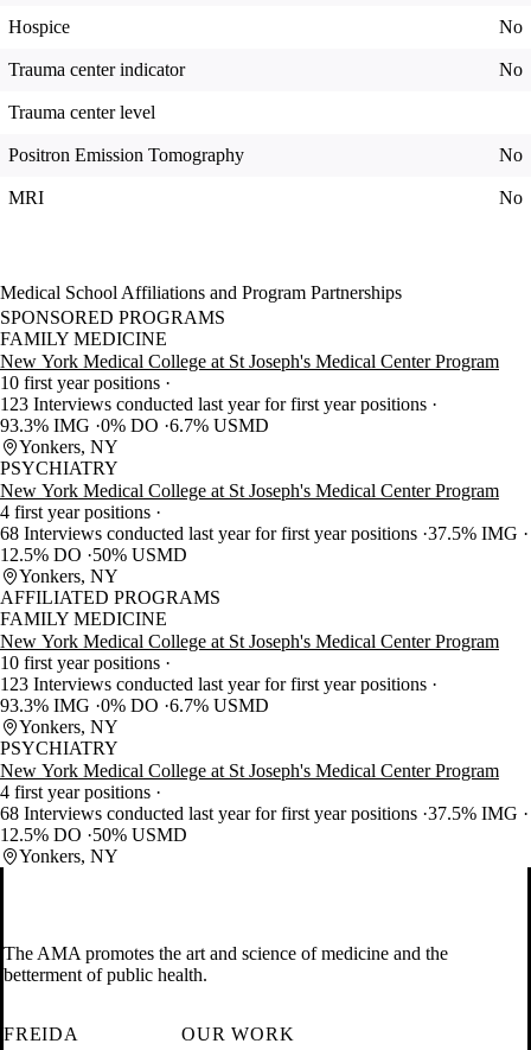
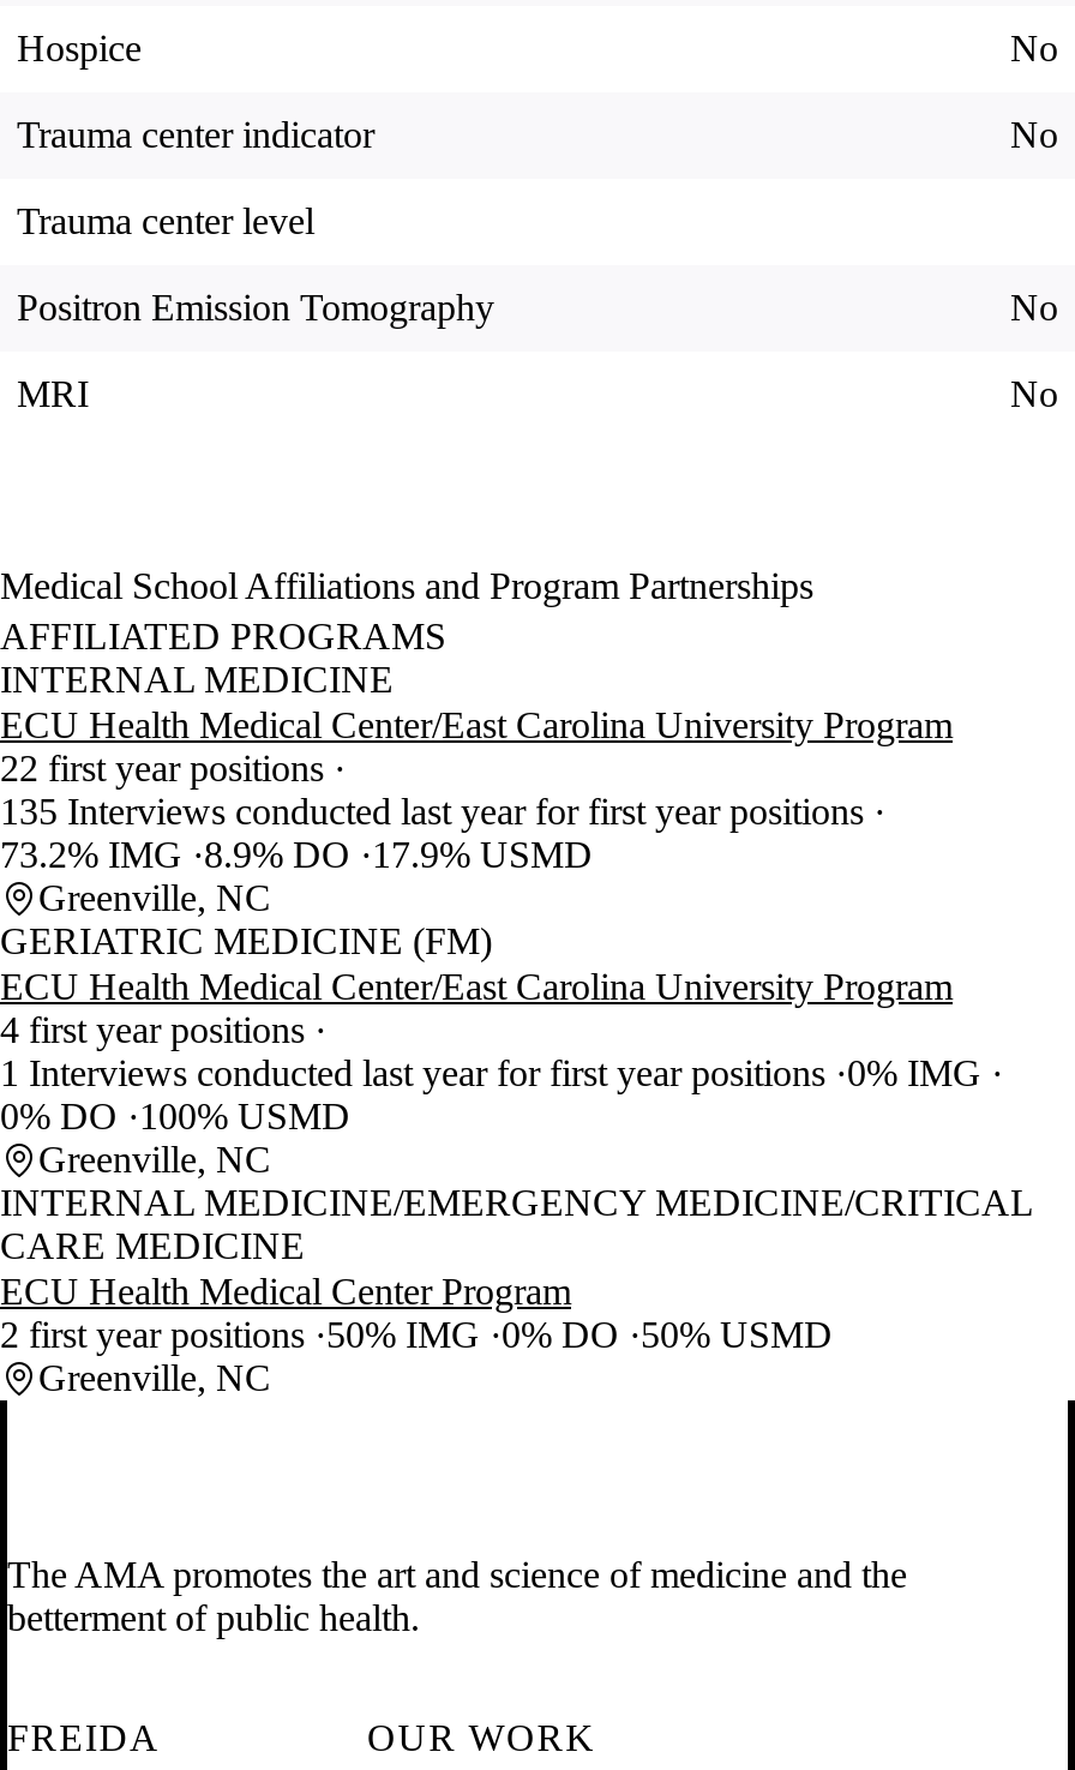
- SPONSORED PROGRAMS
- FAMILY MEDICINE
- New York Medical College at St Joseph's Medical Center Program
- 10 first year positions
- 123 Interviews conducted last year for first year positions
- 93.3% IMG 0% DO 6.7% USMD
- Yonkers, NY
- PSYCHIATRY
- New York Medical College at St Joseph's Medical Center Program
+ INTERNAL MEDICINE
+ ECU Health Medical Center/East Carolina University Program
+ 22 first year positions
+ 135 Interviews conducted last year for first year positions
+ 73.2% IMG 8.9% DO 17.9% USMD
+ Greenville, NC
+ GERIATRIC MEDICINE (FM)
+ ECU Health Medical Center/East Carolina University Program

- 68 Interviews conducted last year for first year positions 37.5% IMG
- 12.5% DO 50% USMD
- Yonkers, NY
- FAMILY MEDICINE
- New York Medical College at St Joseph's Medical Center Program
- 10 first year positions
- 123 Interviews conducted last year for first year positions
- 93.3% IMG 0% DO 6.7% USMD
- Yonkers, NY
- PSYCHIATRY
- New York Medical College at St Joseph's Medical Center Program
- 4 first year positions
- 68 Interviews conducted last year for first year positions 37.5% IMG
- 12.5% DO 50% USMD
- Yonkers, NY
+ 1 Interviews conducted last year for first year positions 0% IMG
+ 0% DO 100% USMD
+ Greenville, NC
+ INTERNAL MEDICINE/EMERGENCY MEDICINE/CRITICAL
+ CARE MEDICINE
+ ECU Health Medical Center Program
+ 2 first year positions 50% IMG 0% DO 50% USMD
+ Greenville, NC

moved up: AFFILIATED PROGRAMS
